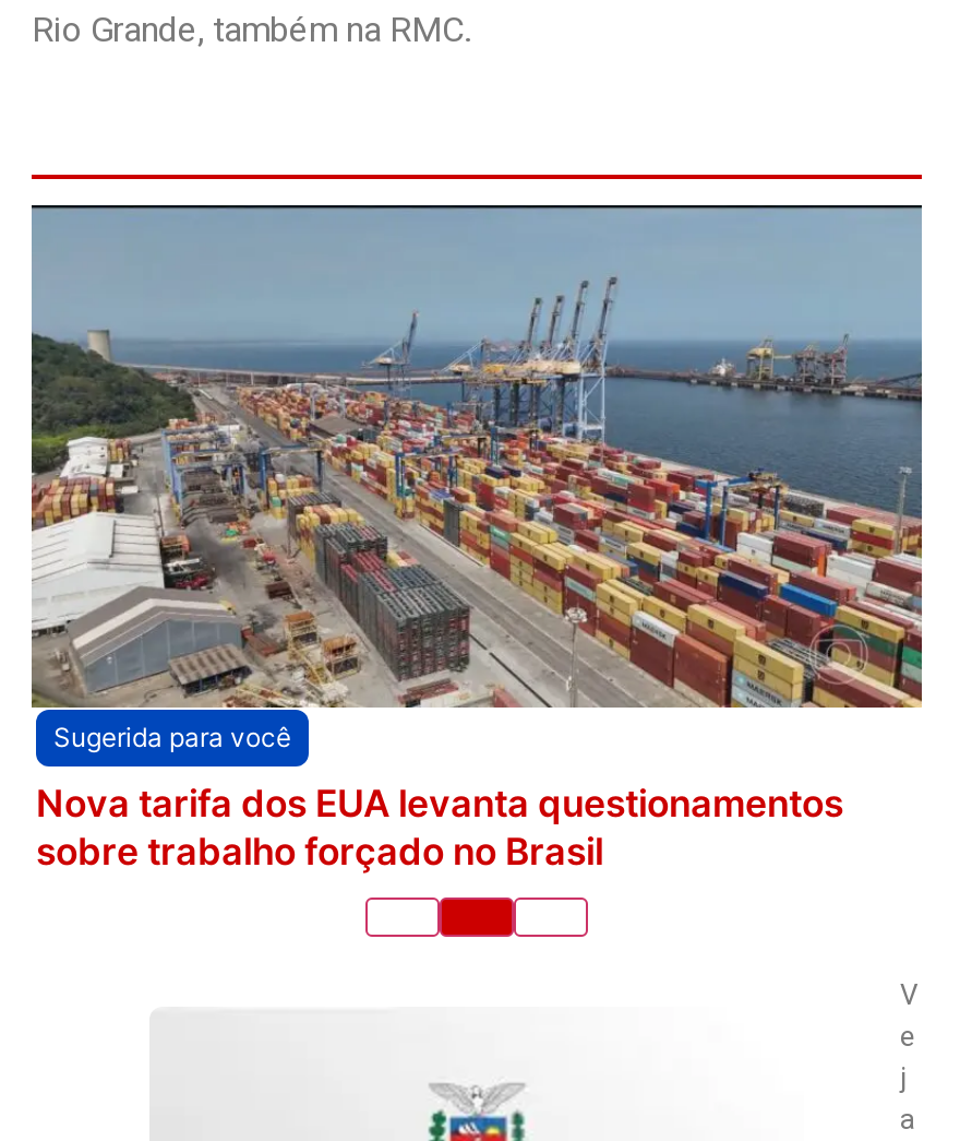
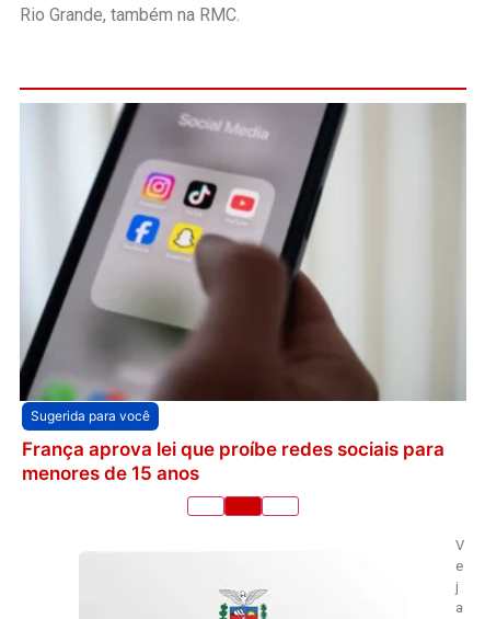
- [image]
- Nova tarifa dos EUA levanta questionamentos
- sobre trabalho forçado no Brasil
+ [image]
+ França aprova lei que proíbe redes sociais para
+ menores de 15 anos
